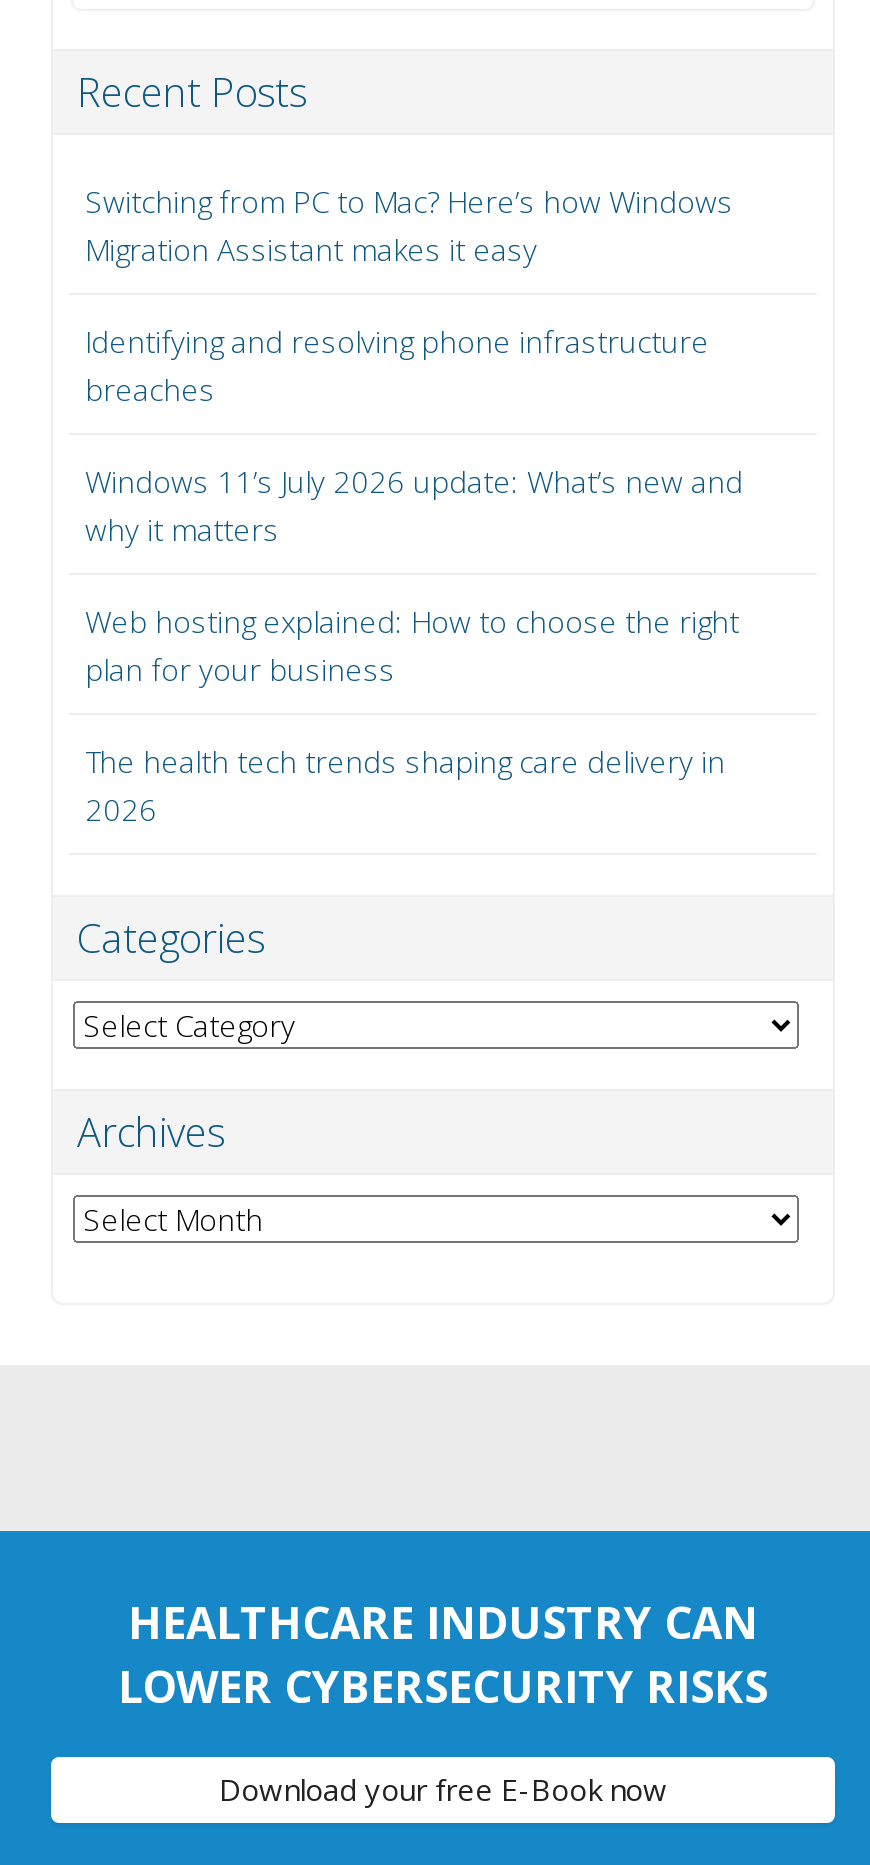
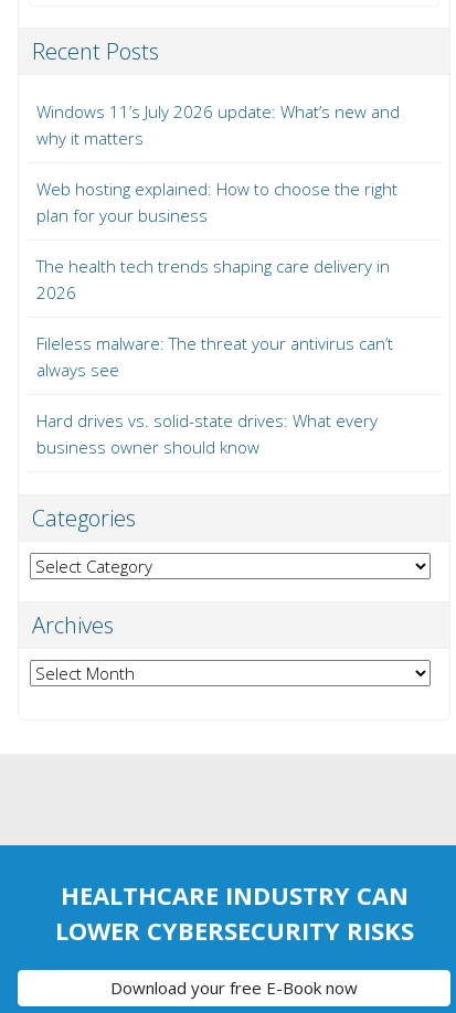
- Switching from PC to Mac? Here’s how Windows
- Migration Assistant makes it easy
- Identifying and resolving phone infrastructure
- breaches

moved up: Windows 11’s July 2026 update: What’s new and | why it matters | Web hosting explained: How to choose the right | plan for your business | The health tech trends shaping care delivery in | 2026

+ Fileless malware: The threat your antivirus can’t
+ always see
+ Hard drives vs. solid-state drives: What every
+ business owner should know
